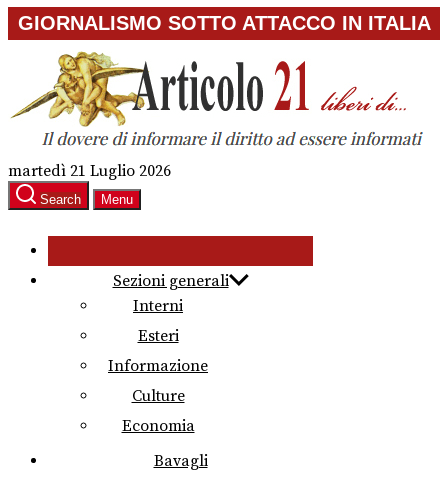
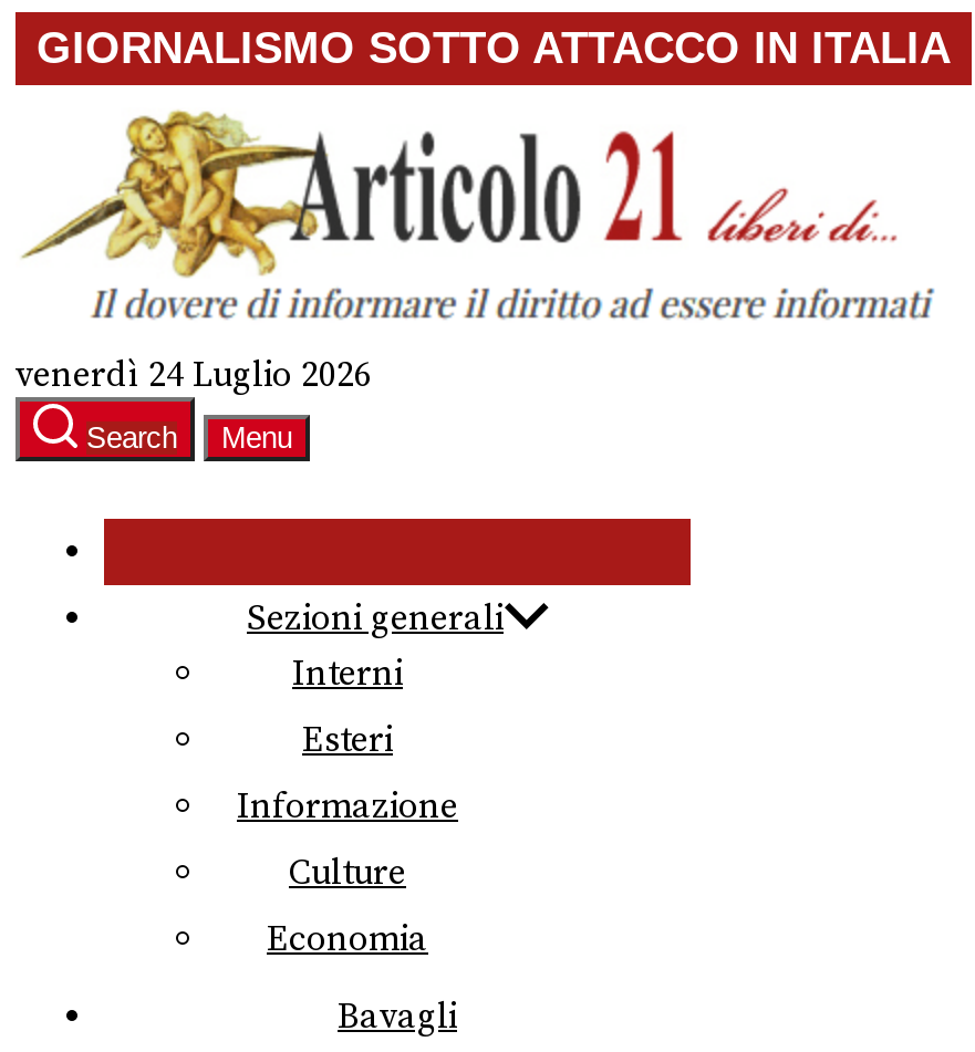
- martedì 21 Luglio 2026
+ venerdì 24 Luglio 2026
